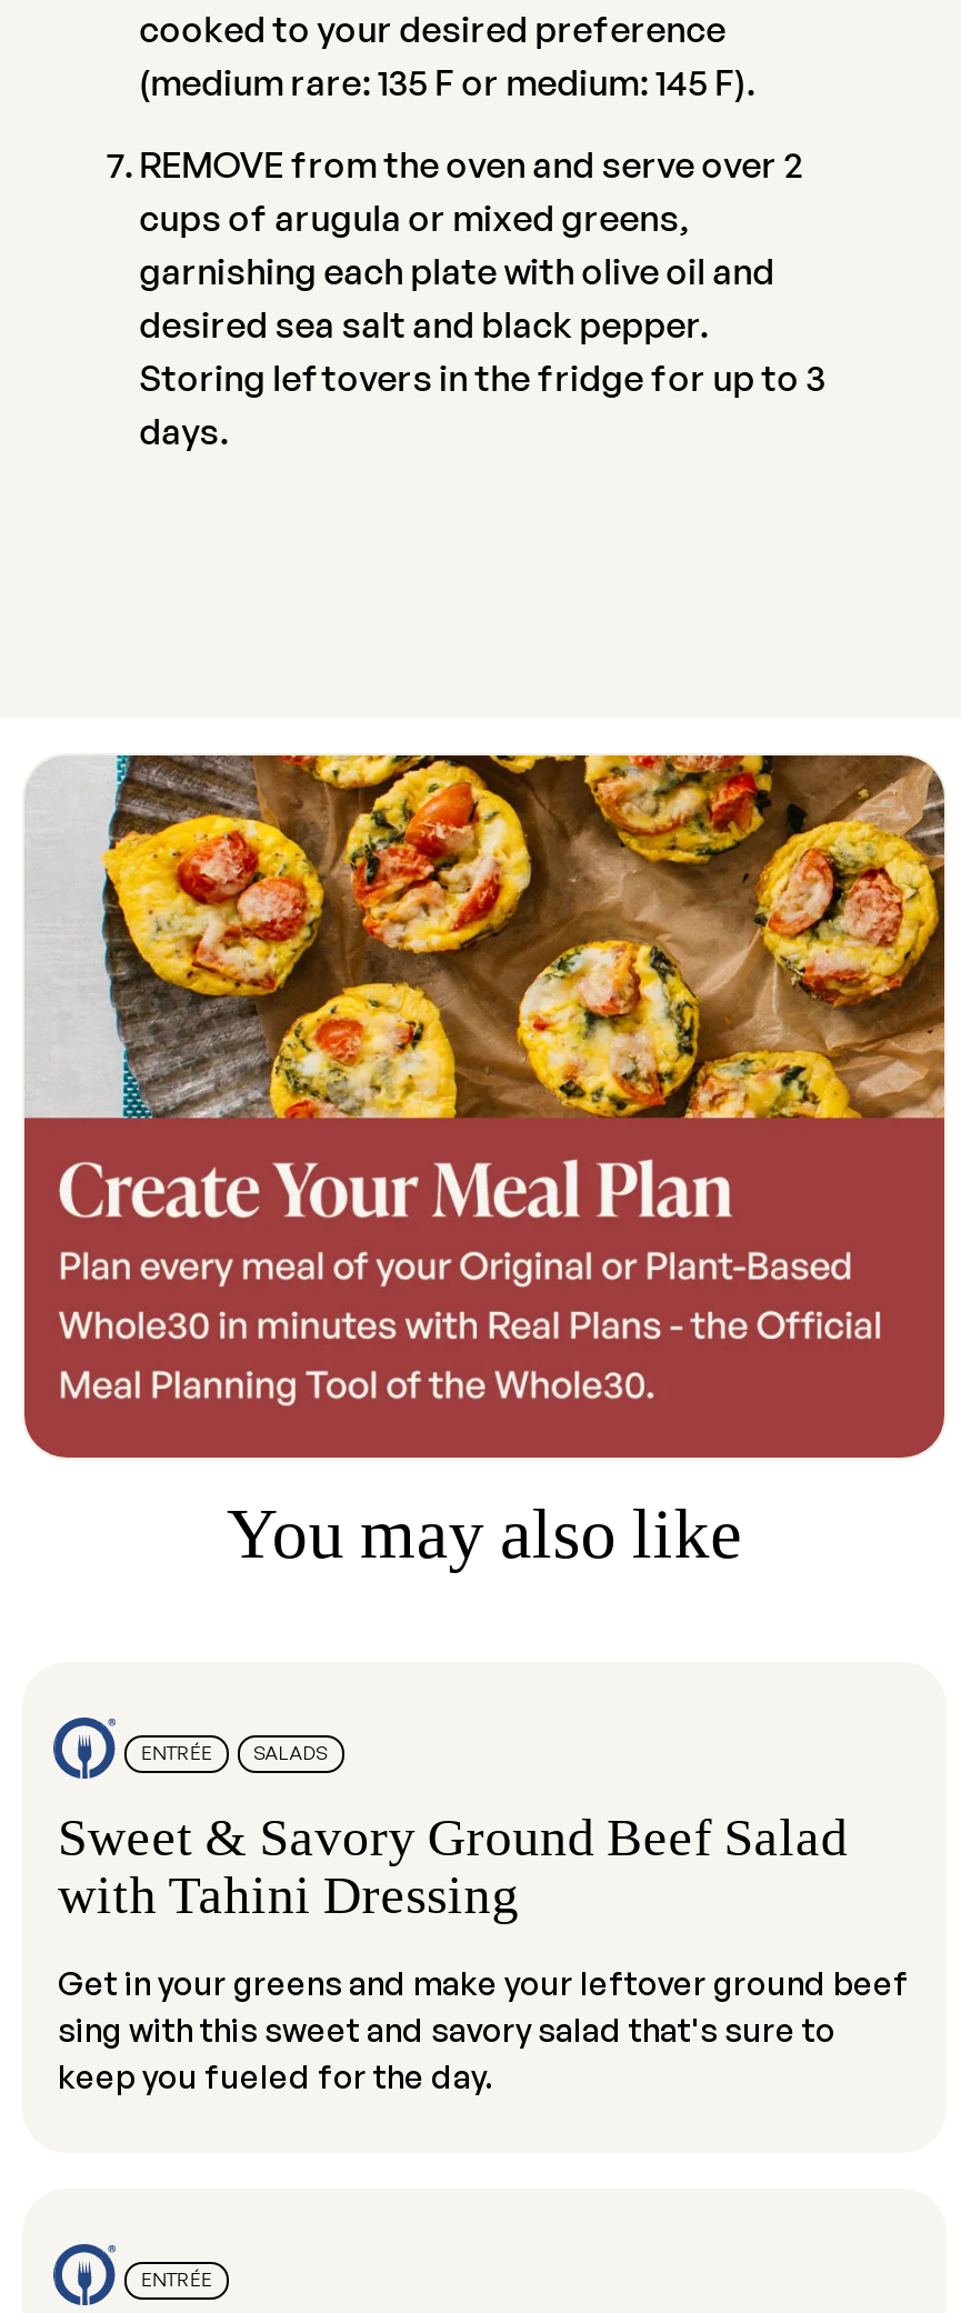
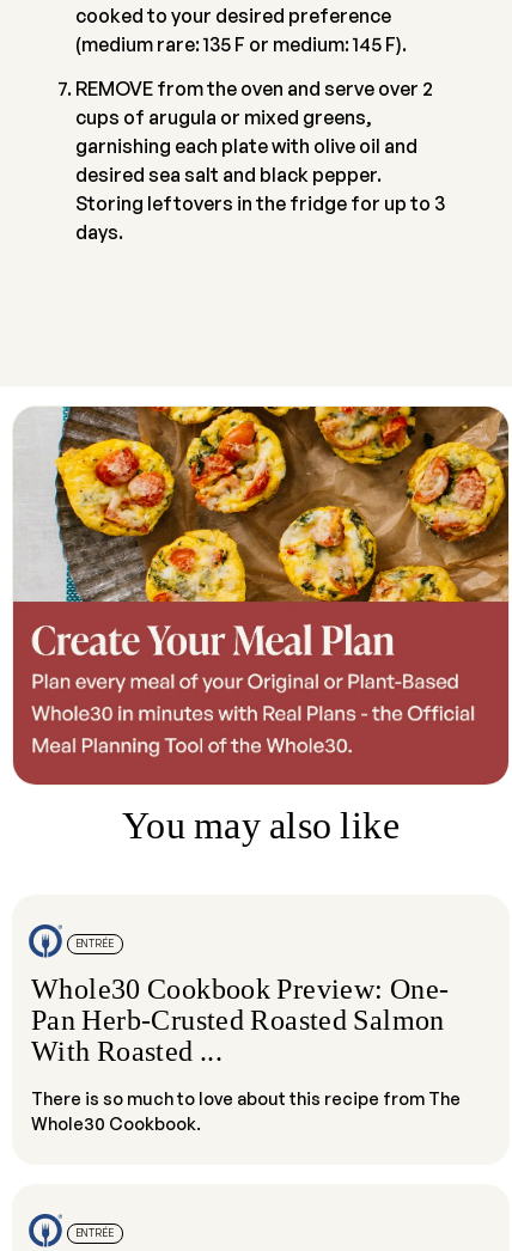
- SALADS
- Sweet & Savory Ground Beef Salad
- with Tahini Dressing
- Get in your greens and make your leftover ground beef
- sing with this sweet and savory salad that's sure to
- keep you fueled for the day.
+ Whole30 Cookbook Preview: One-
+ Pan Herb-Crusted Roasted Salmon
+ With Roasted ...
+ There is so much to love about this recipe from The
+ Whole30 Cookbook.
